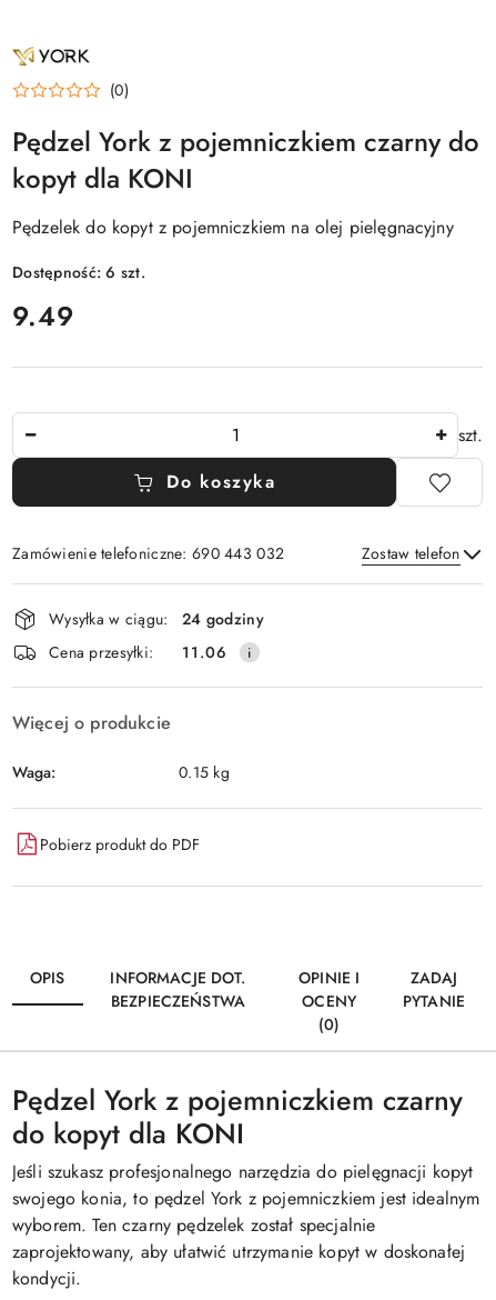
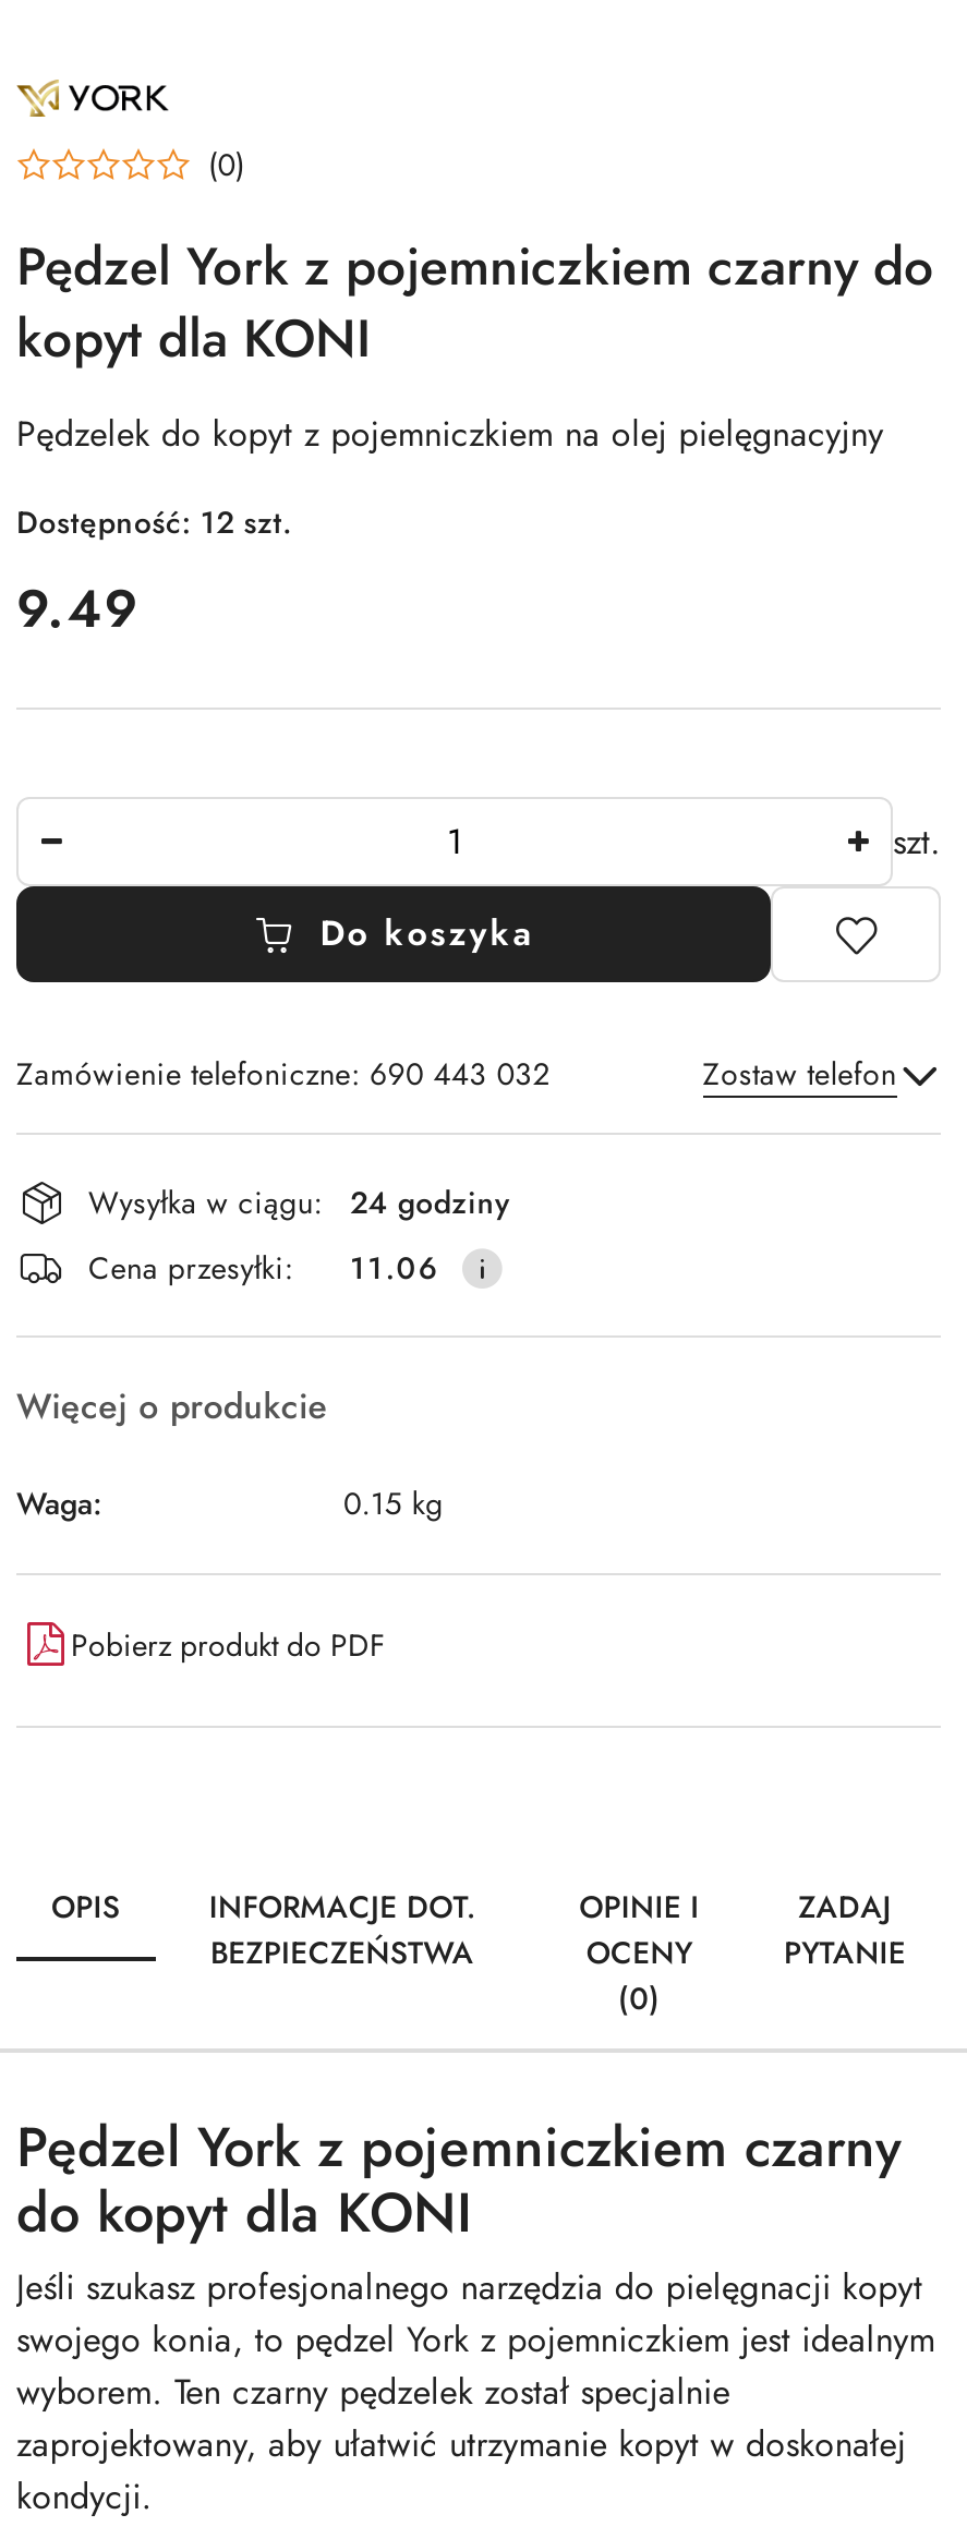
- Dostępność: 6 szt.
+ Dostępność: 12 szt.
